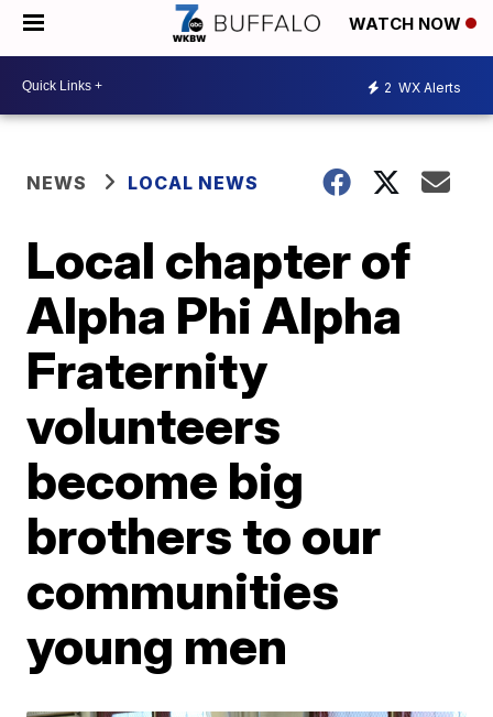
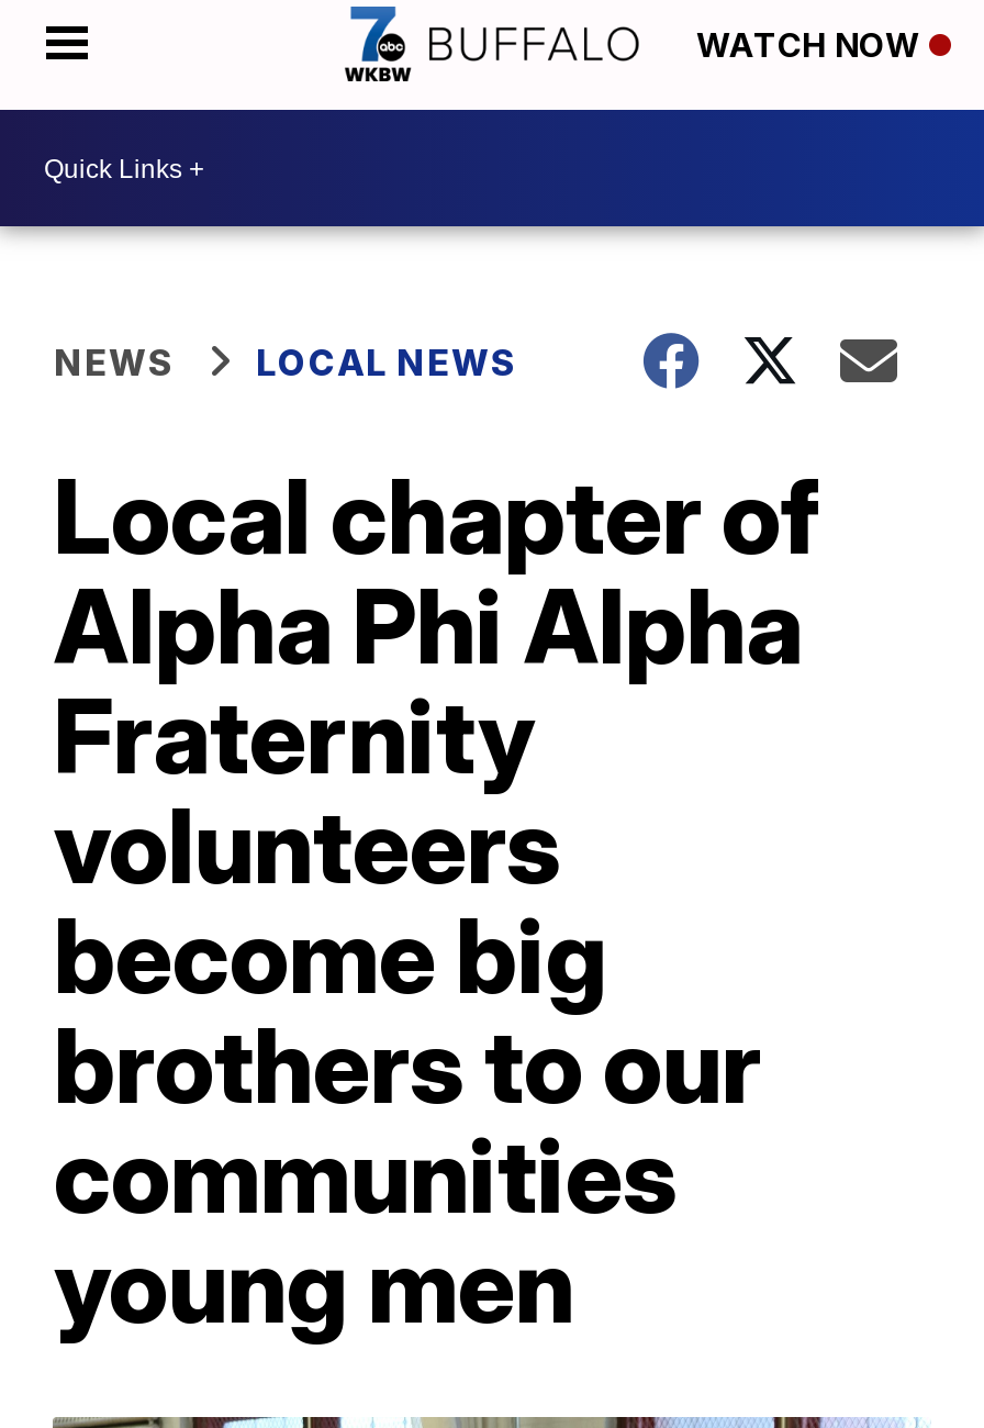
- 2 WX Alerts
